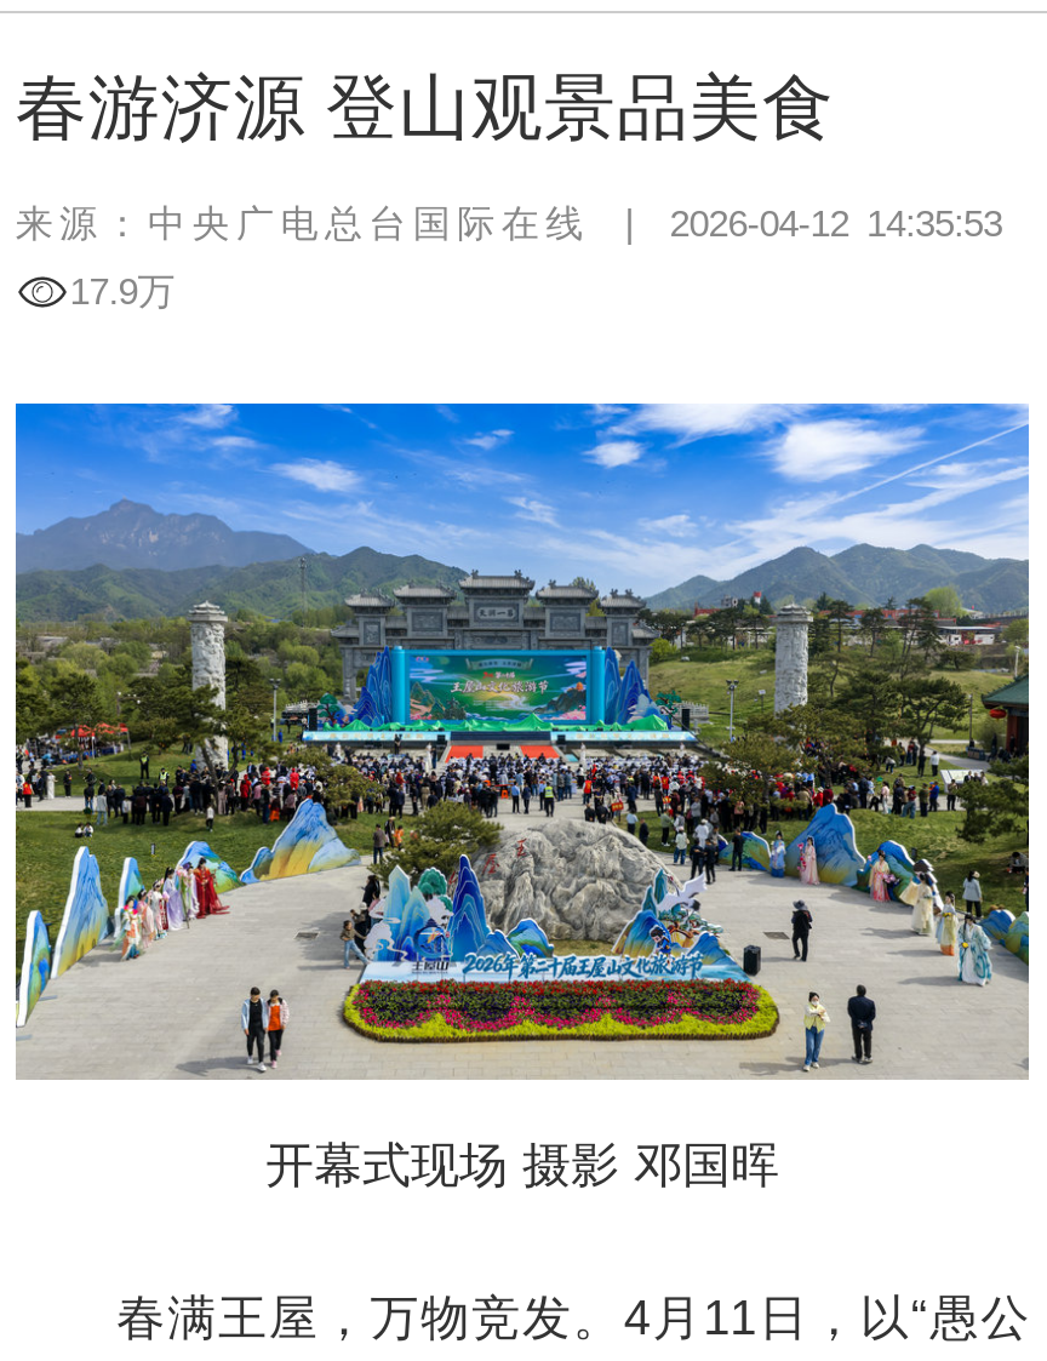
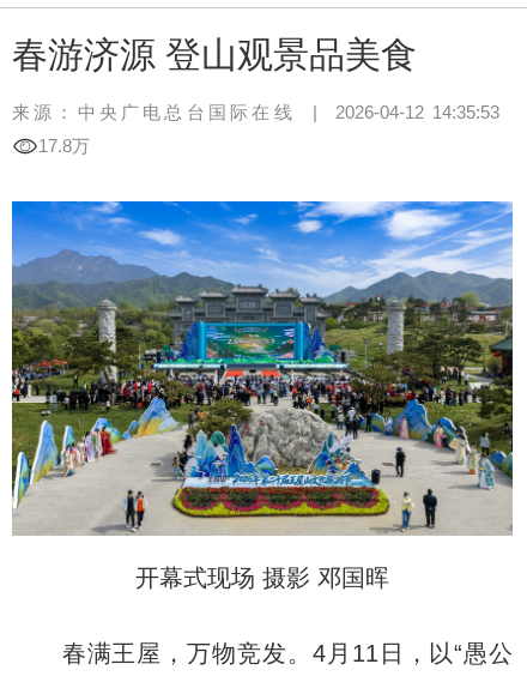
- 17.9万
+ 17.8万
